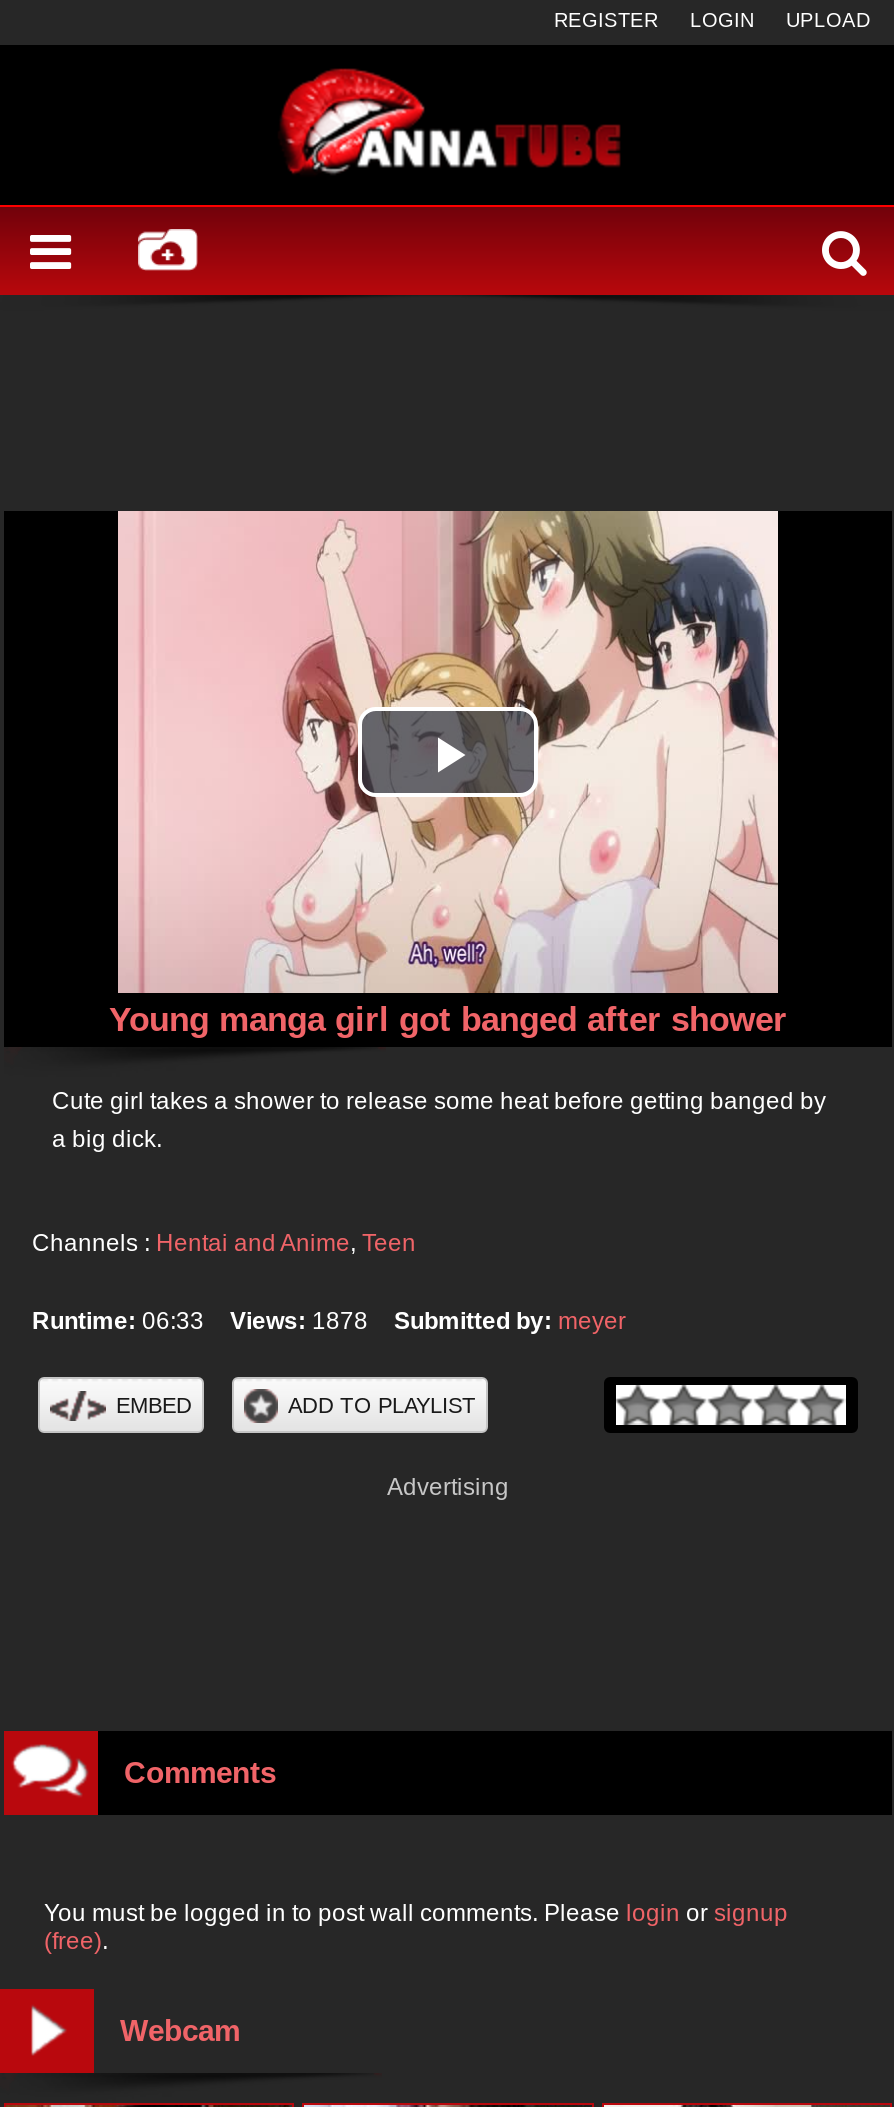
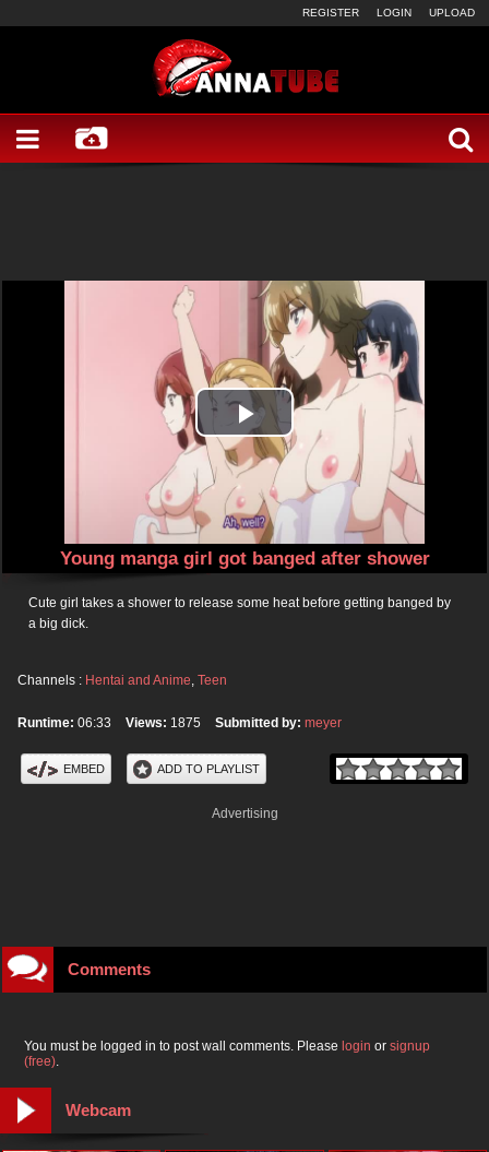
- Runtime: 06:33 Views: 1878 Submitted by: meyer
+ Runtime: 06:33 Views: 1875 Submitted by: meyer
